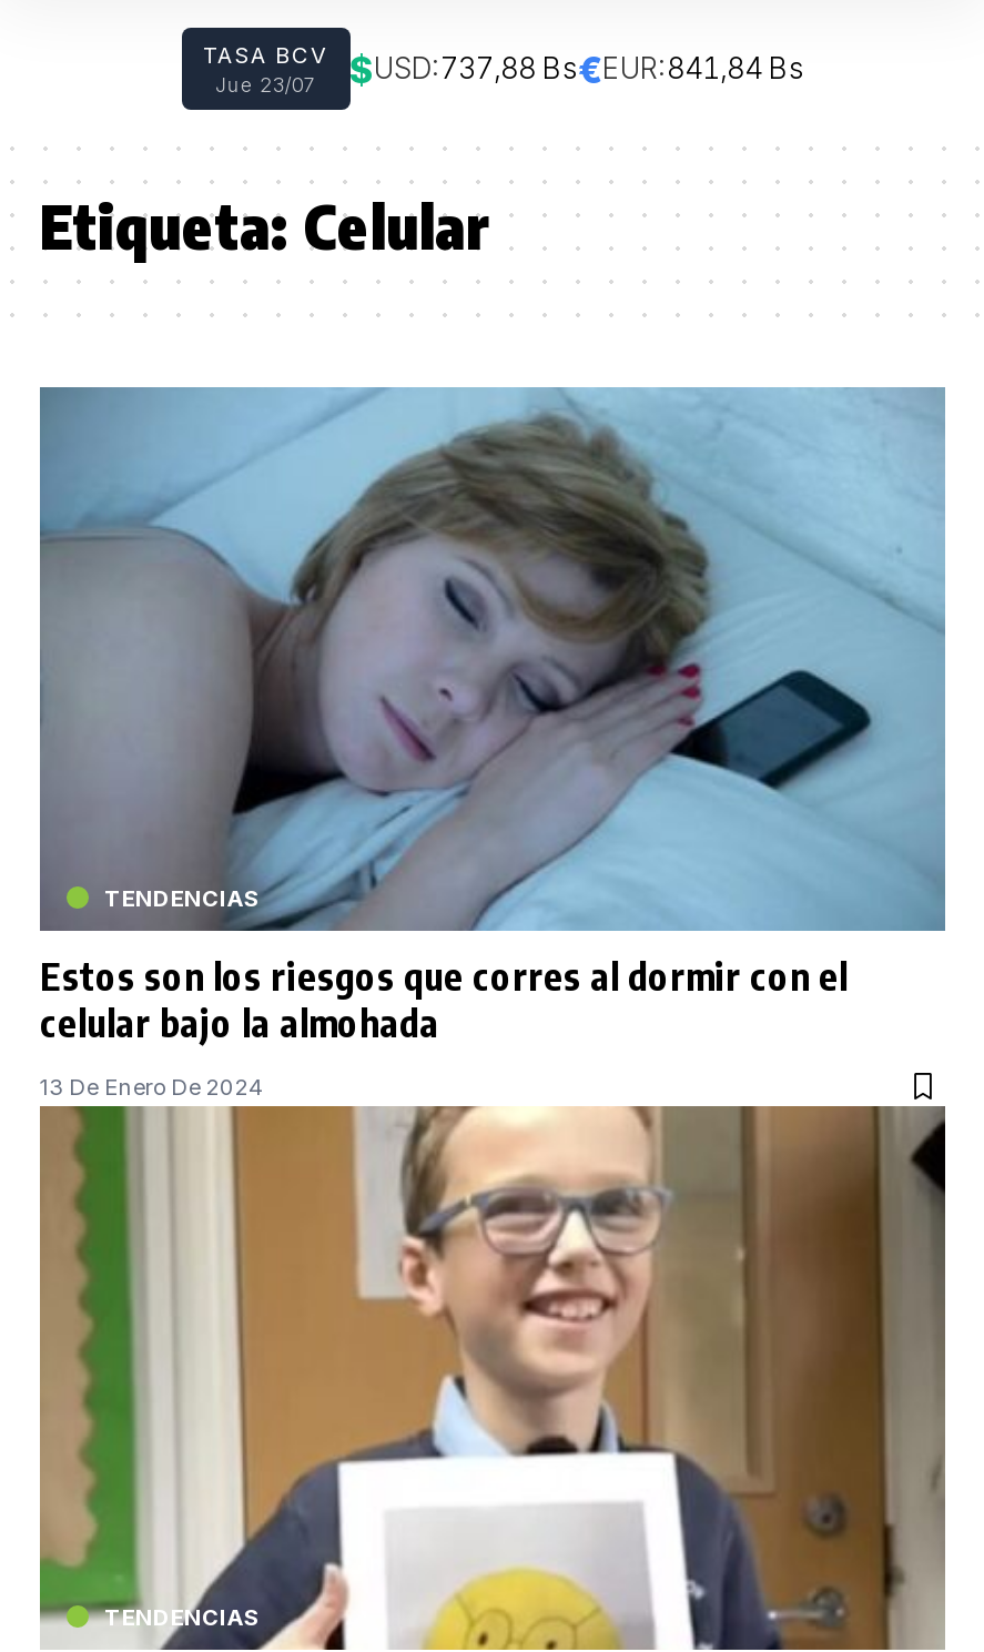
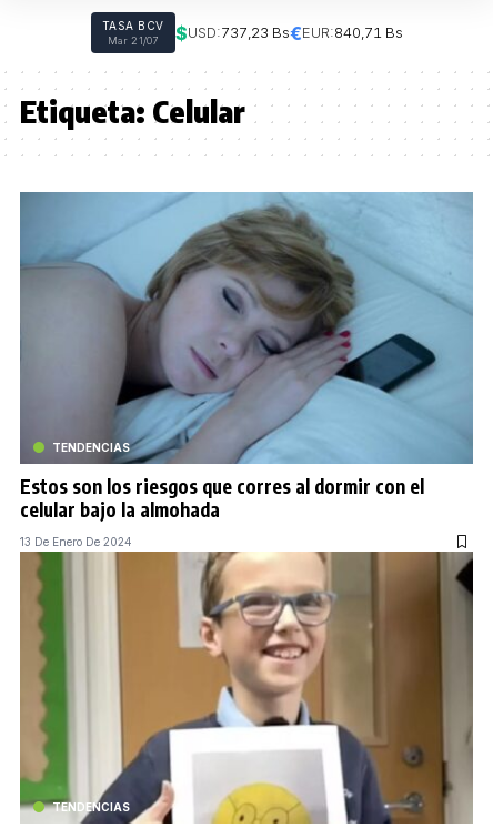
- Jue 23/07
- $USD:737,88 Bs€EUR:841,84 Bs
+ Mar 21/07
+ $USD:737,23 Bs€EUR:840,71 Bs
